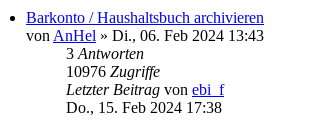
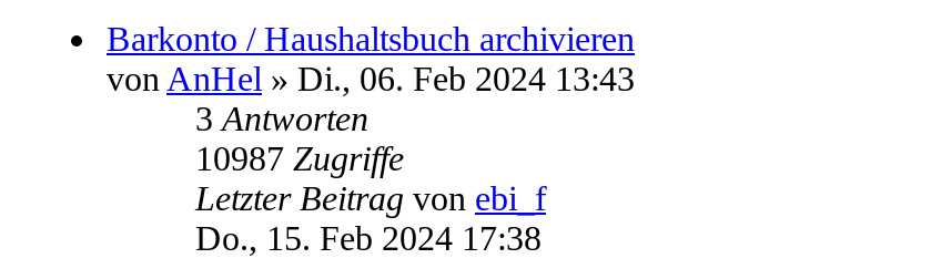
- 10976 Zugriffe
+ 10987 Zugriffe
